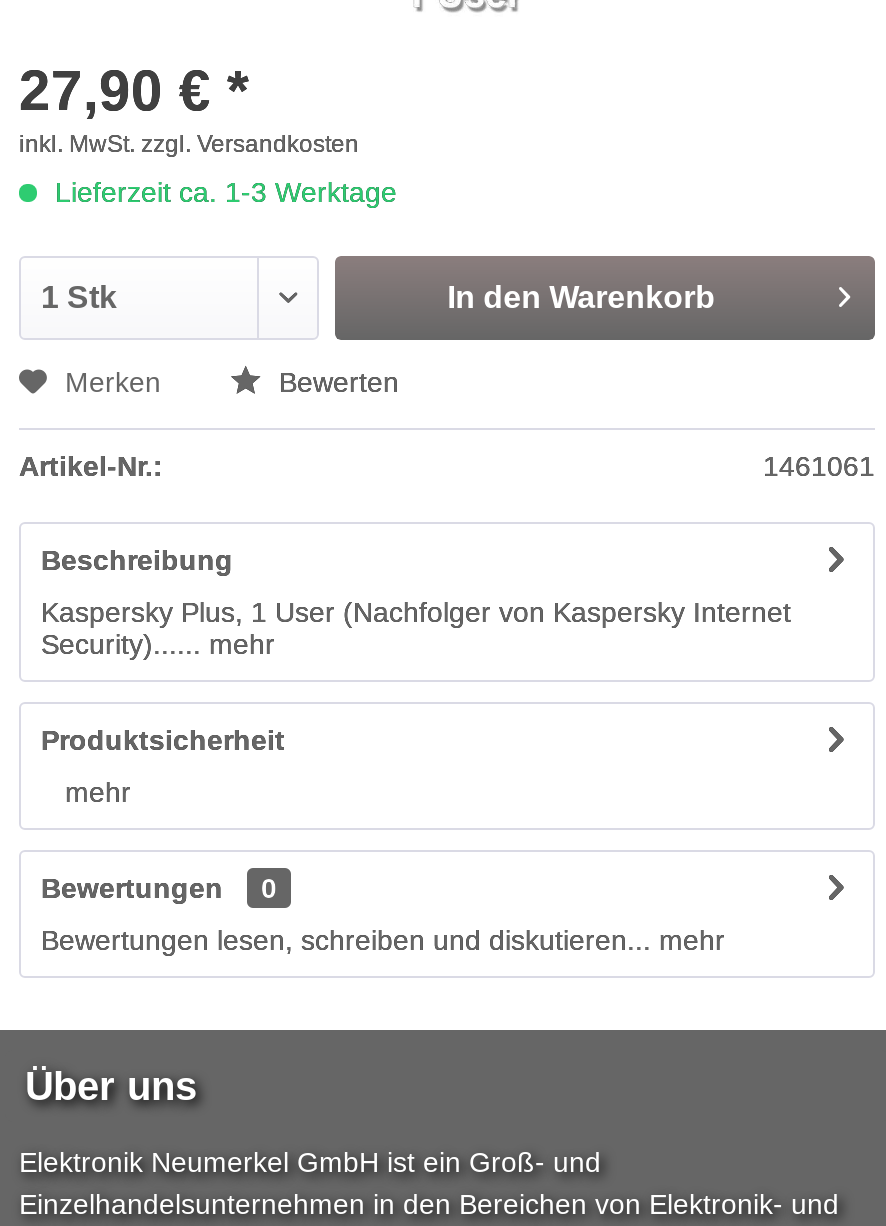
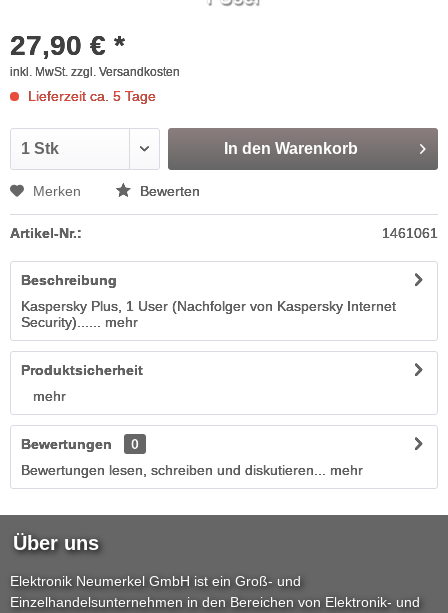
- Lieferzeit ca. 1-3 Werktage
+ Lieferzeit ca. 5 Tage
